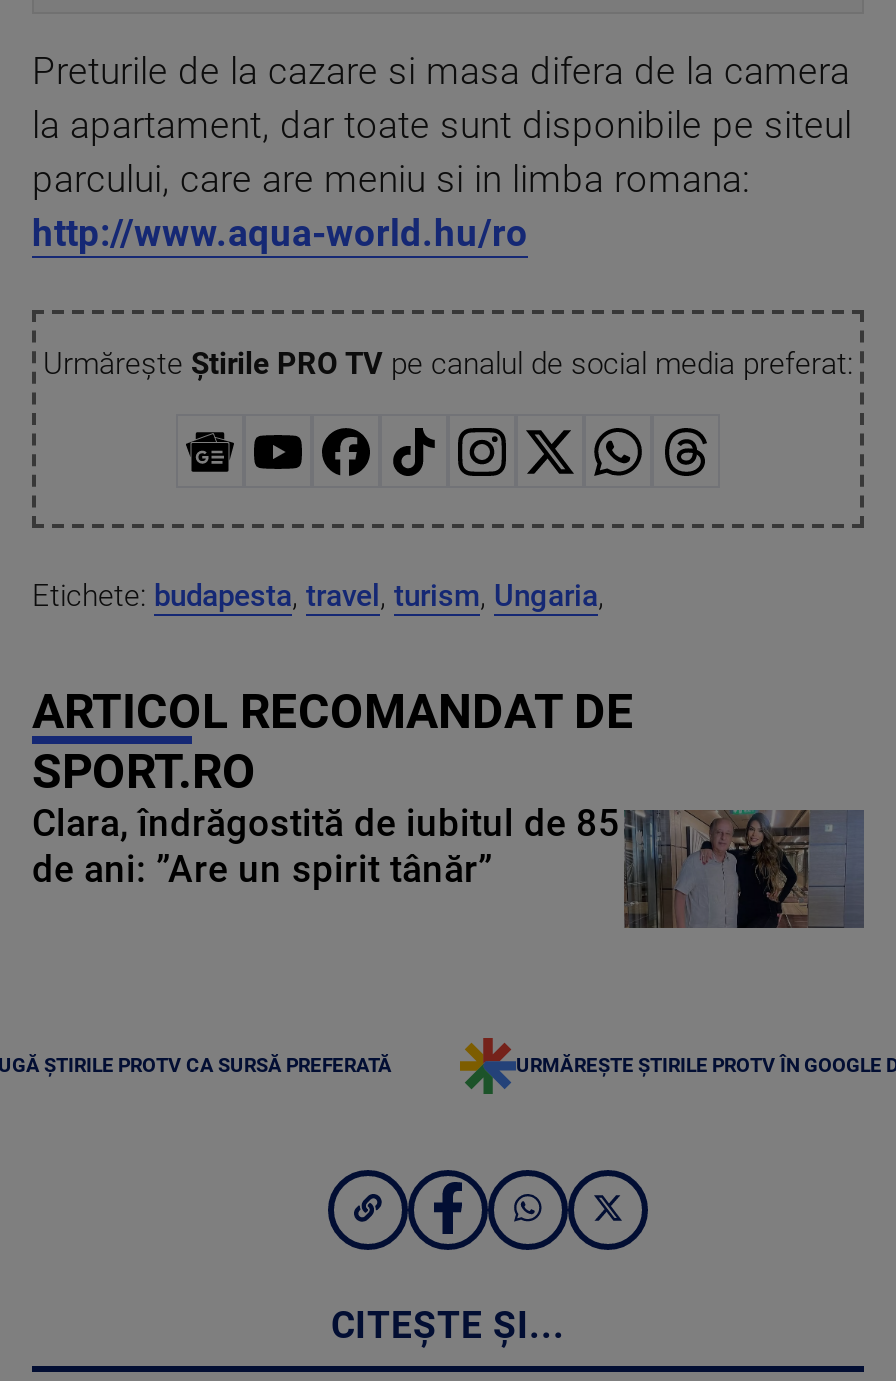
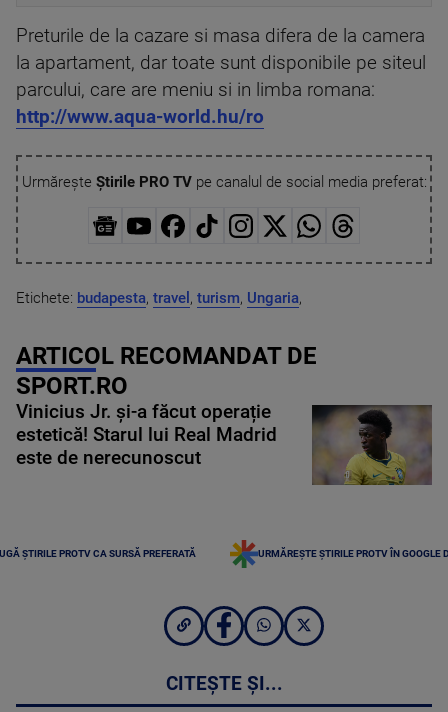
- [image]
- Clara, îndrăgostită de iubitul de 85
- de ani: ”Are un spirit tânăr”
+ [image]
+ Vinicius Jr. și-a făcut operație
+ estetică! Starul lui Real Madrid
+ este de nerecunoscut
